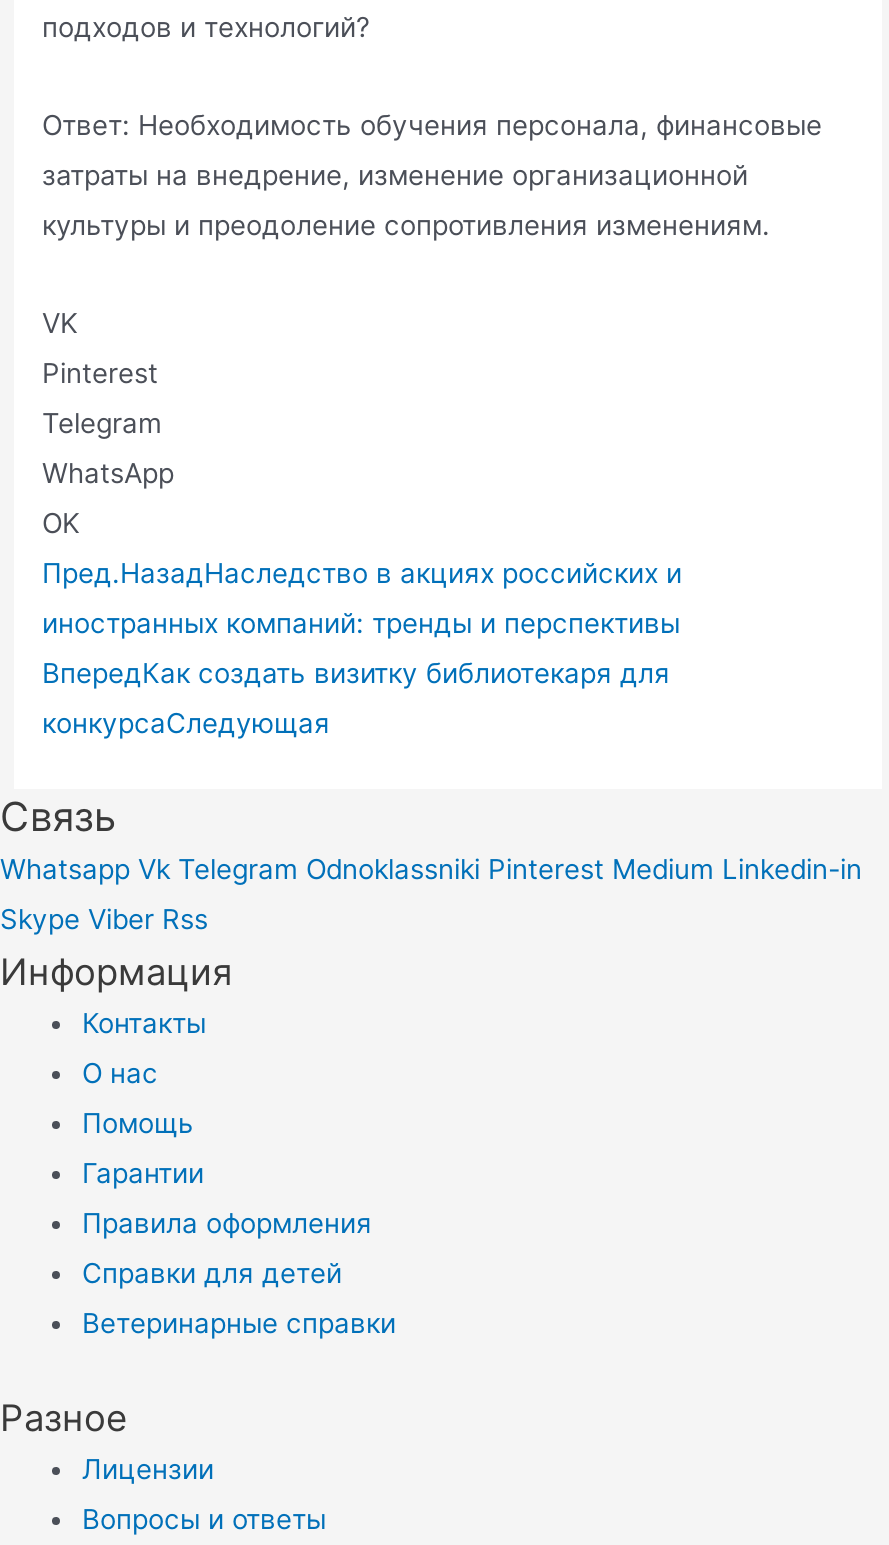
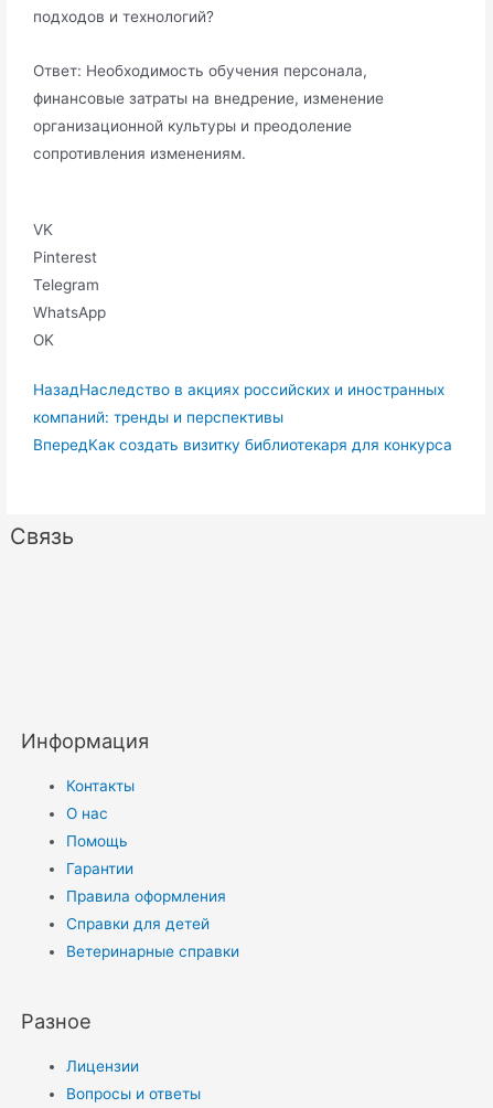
- Пред. Назад Наследство в акциях российских и
- иностранных компаний: тренды и перспективы
- Вперед Как создать визитку библиотекаря для
- конкурсаСледующая
+ Назад Наследство в акциях российских и иностранных
+ компаний: тренды и перспективы
+ Вперед Как создать визитку библиотекаря для конкурса

- Whatsapp Vk Telegram Odnoklassniki Pinterest Medium Linkedin-in
- Skype Viber Rss
